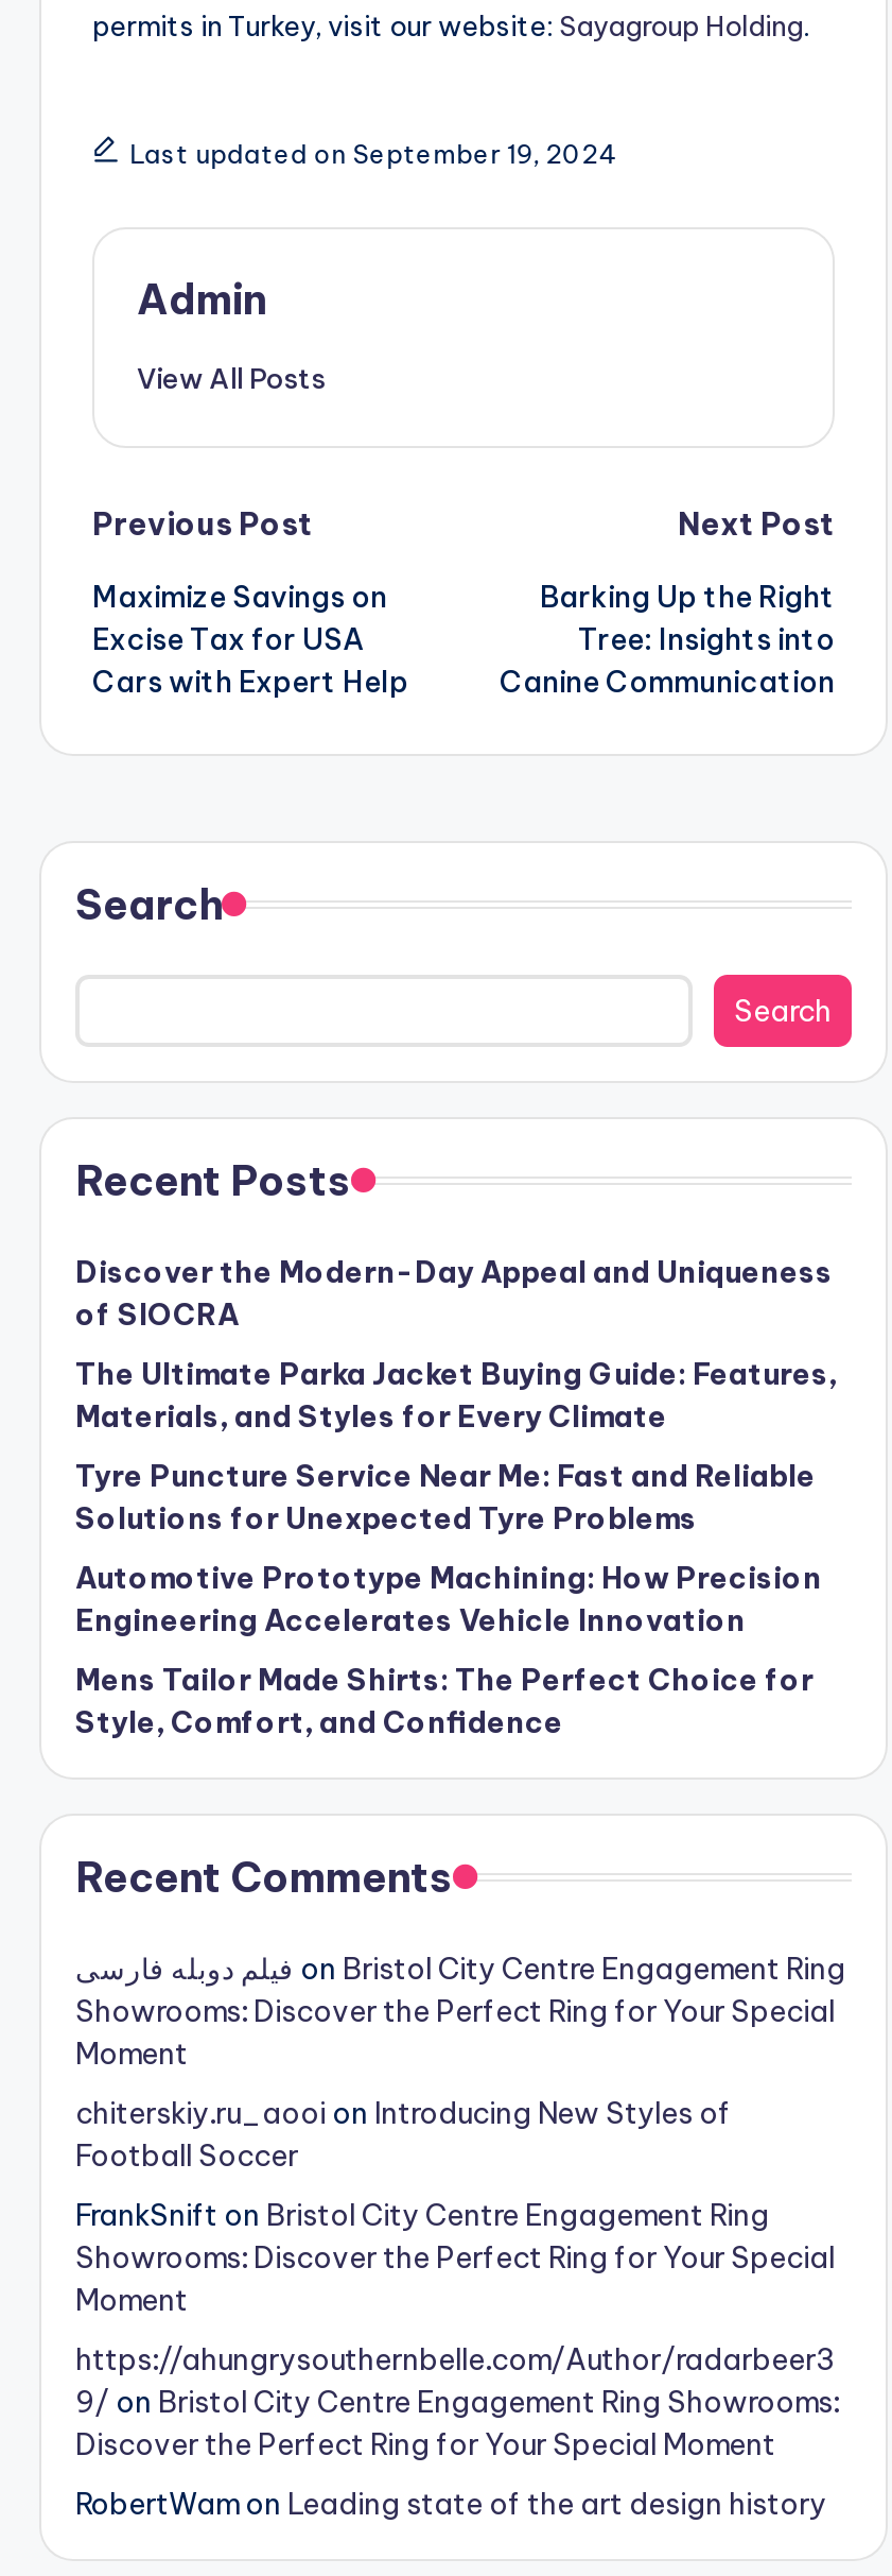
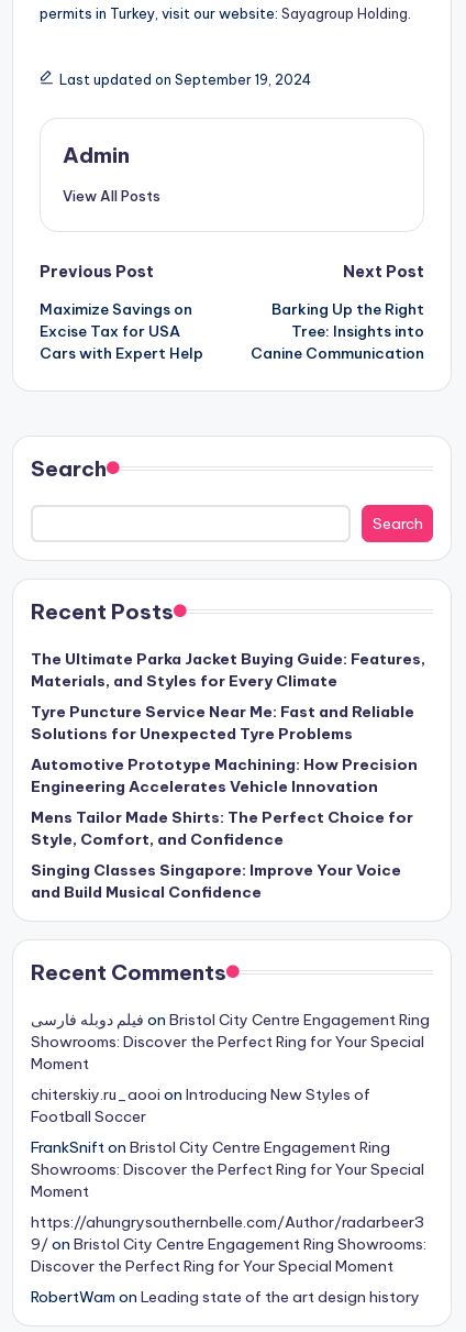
- Discover the Modern-Day Appeal and Uniqueness
- of SIOCRA

moved up: The Ultimate Parka Jacket Buying Guide: Features, | Materials, and Styles for Every Climate | Tyre Puncture Service Near Me: Fast and Reliable | Solutions for Unexpected Tyre Problems | Automotive Prototype Machining: How Precision | Engineering Accelerates Vehicle Innovation | Mens Tailor Made Shirts: The Perfect Choice for | Style, Comfort, and Confidence

+ Singing Classes Singapore: Improve Your Voice
+ and Build Musical Confidence
